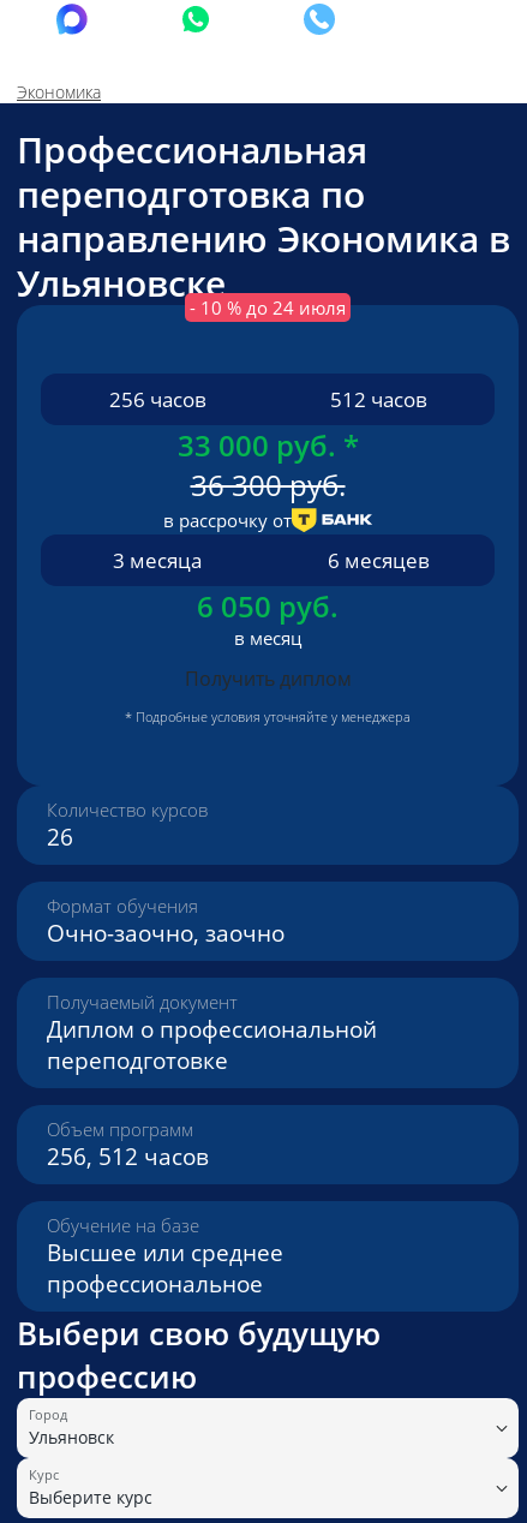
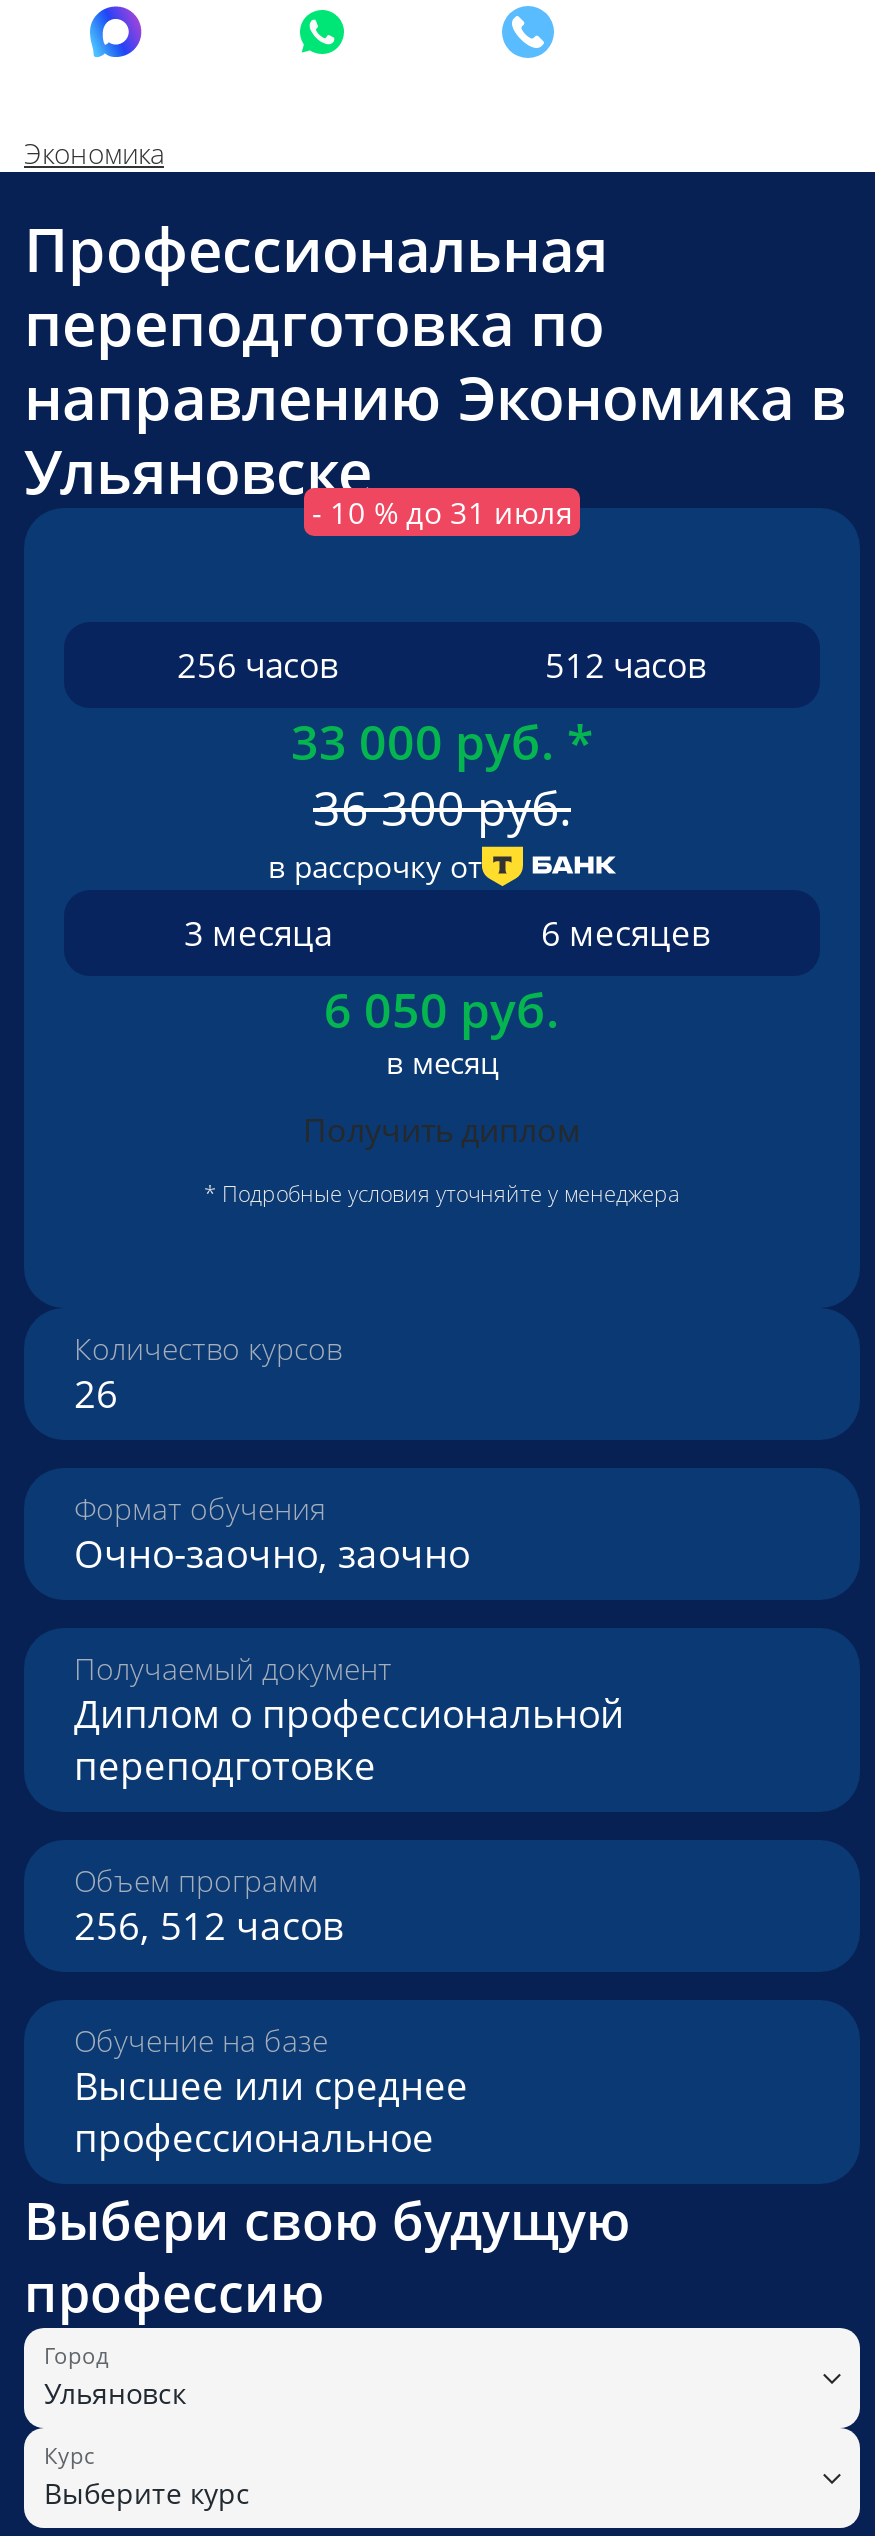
- - 10 % до 24 июля
+ - 10 % до 31 июля
